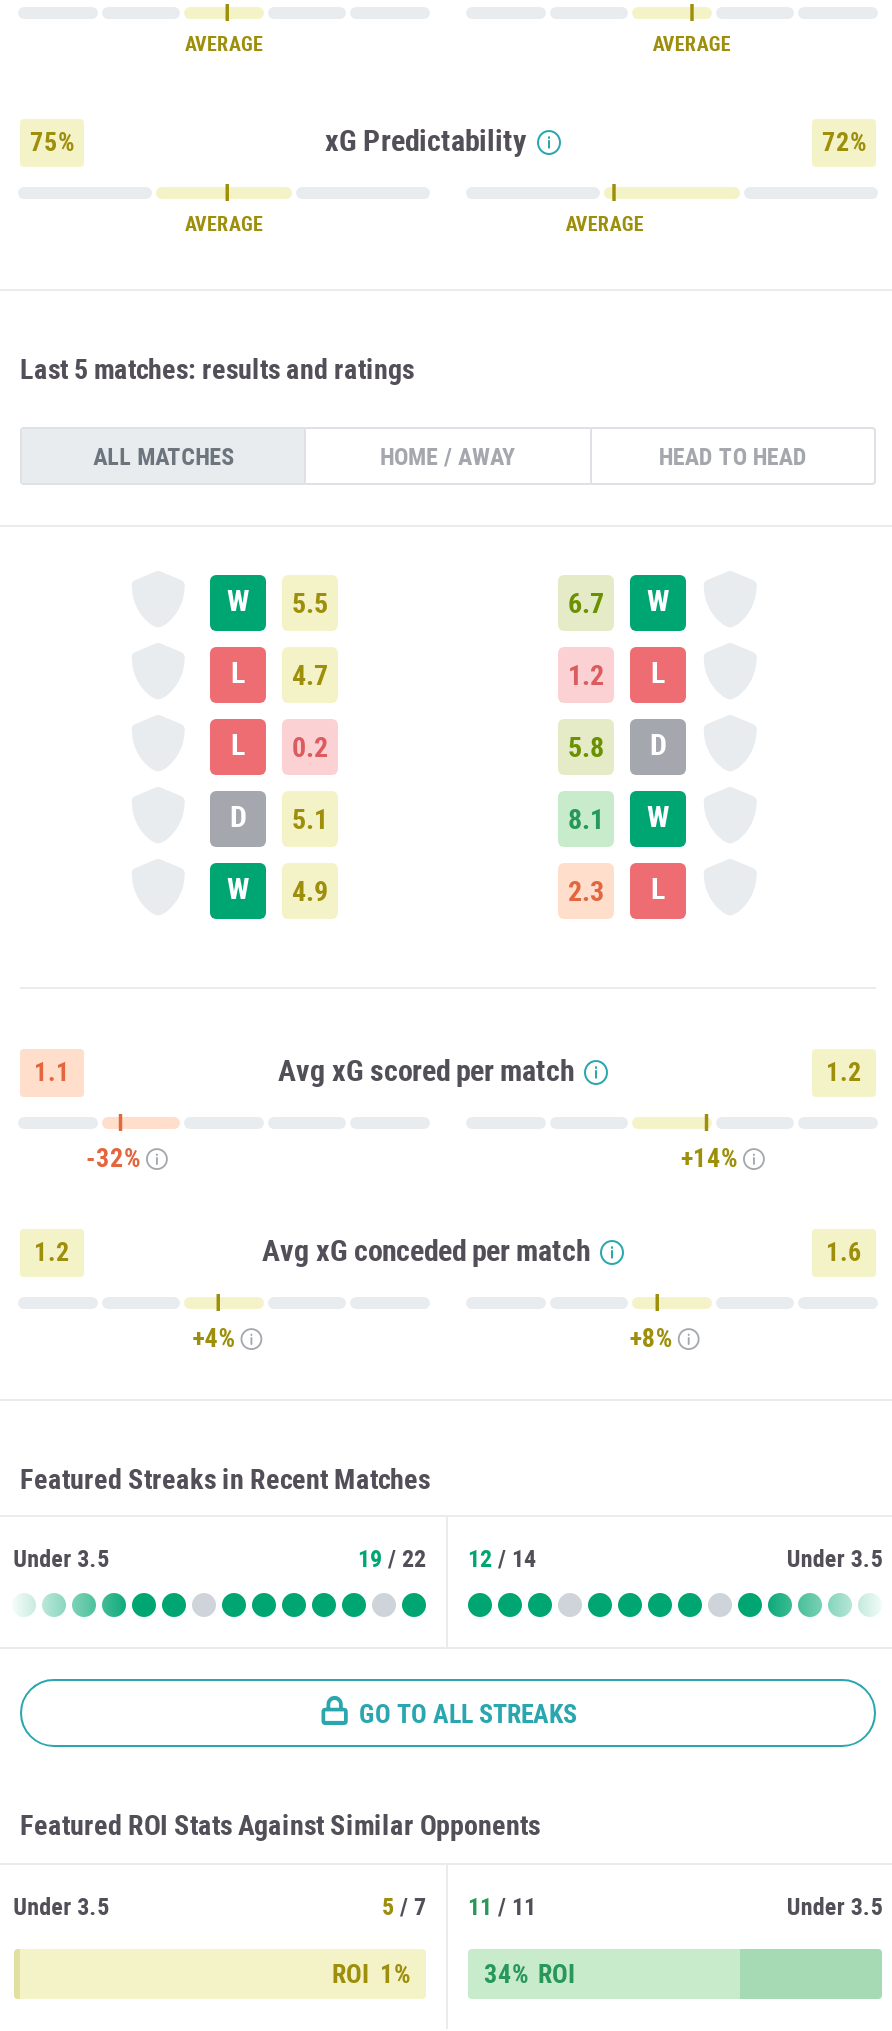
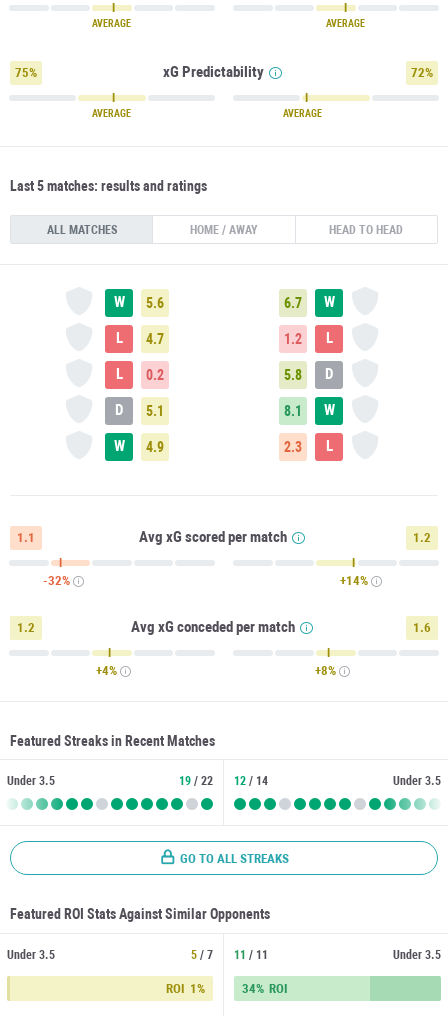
- W 5.5
+ W 5.6
